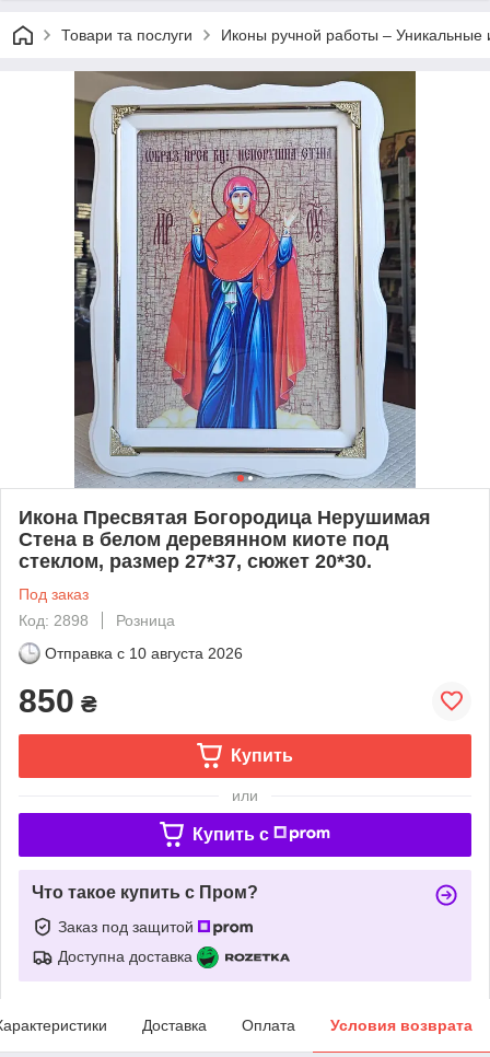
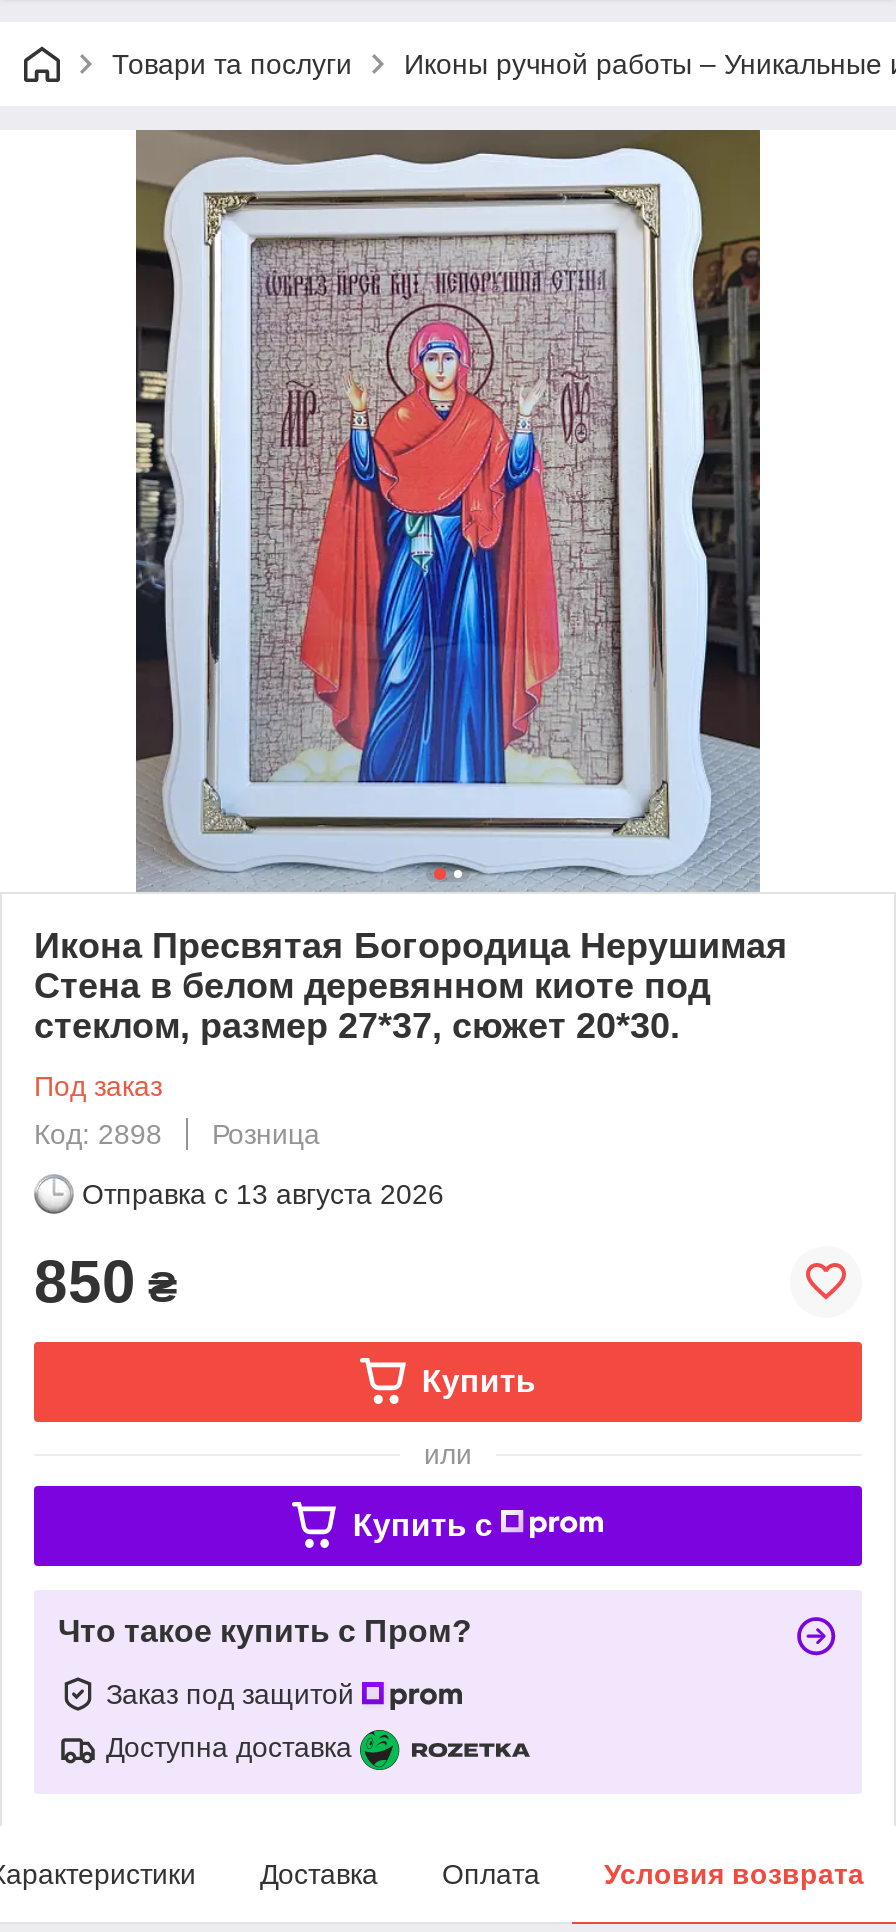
- Отправка с 10 августа 2026
+ Отправка с 13 августа 2026
